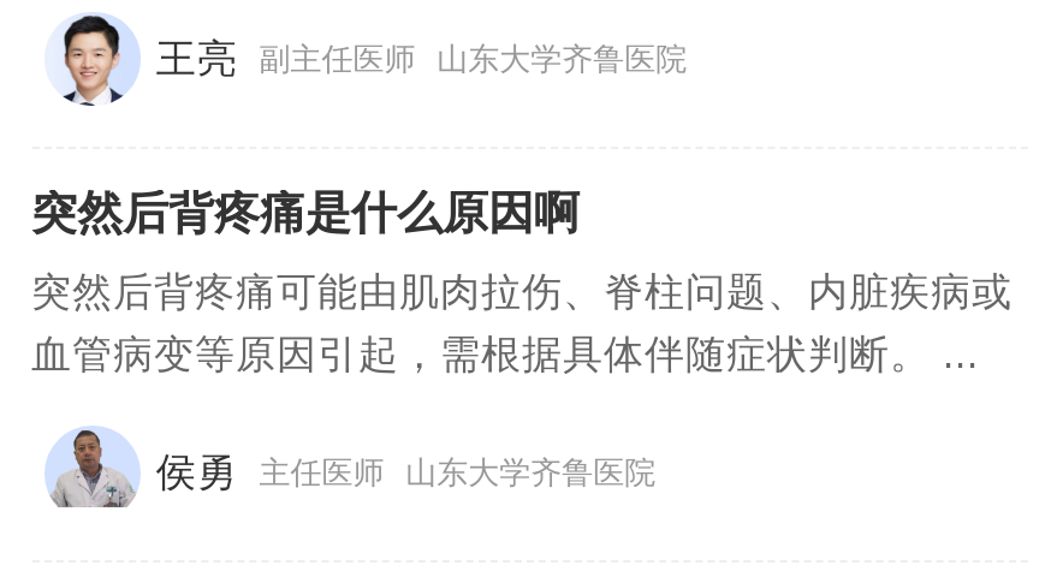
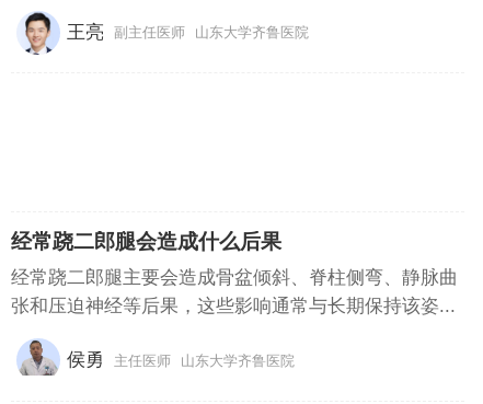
- 突然后背疼痛是什么原因啊
+ 经常跷二郎腿会造成什么后果

- 突然后背疼痛可能由肌肉拉伤、脊柱问题、内脏疾病或
- 血管病变等原因引起，需根据具体伴随症状判断。 ...
+ 经常跷二郎腿主要会造成骨盆倾斜、脊柱侧弯、静脉曲
+ 张和压迫神经等后果，这些影响通常与长期保持该姿...
